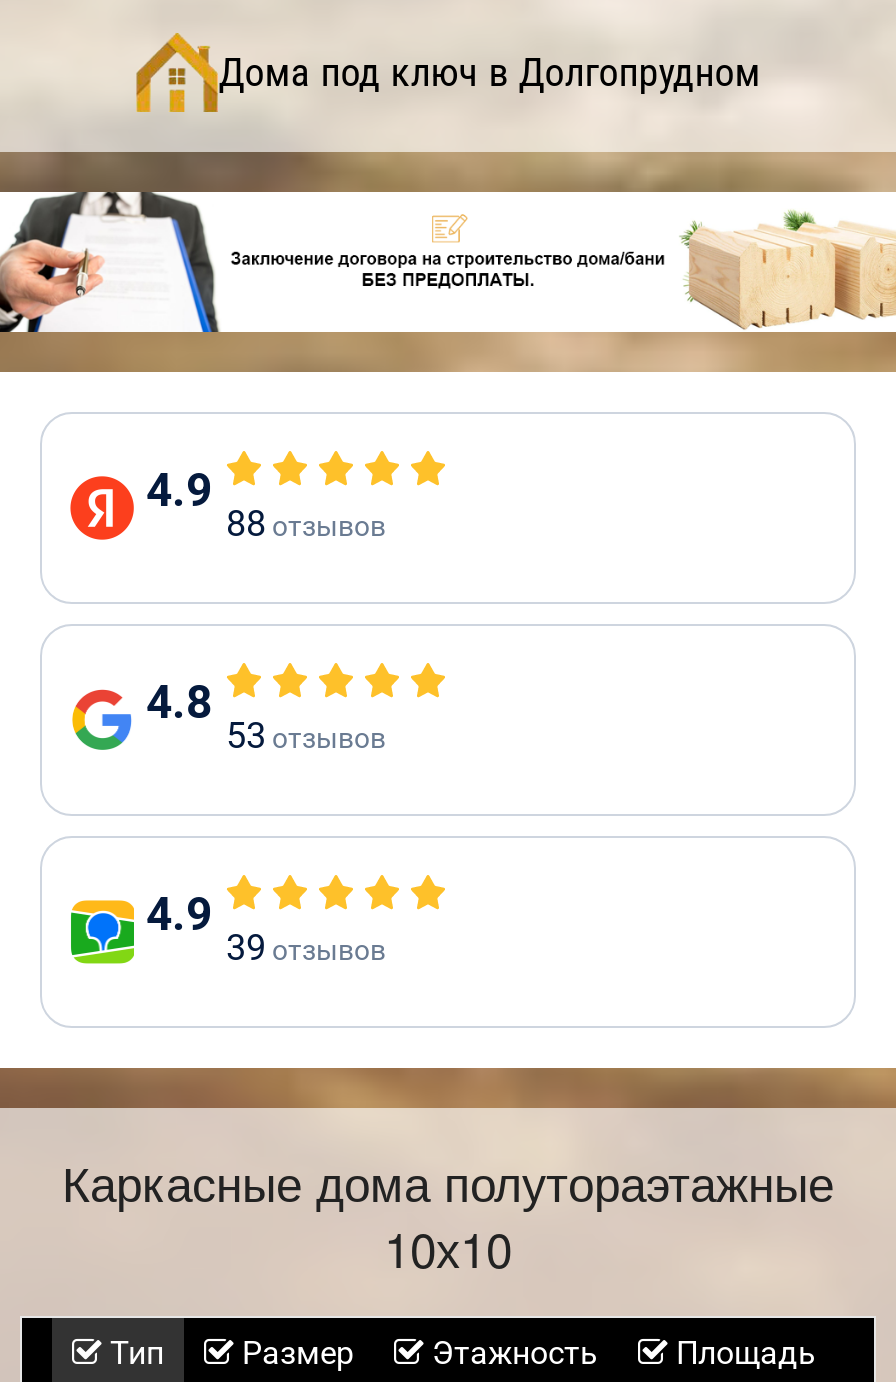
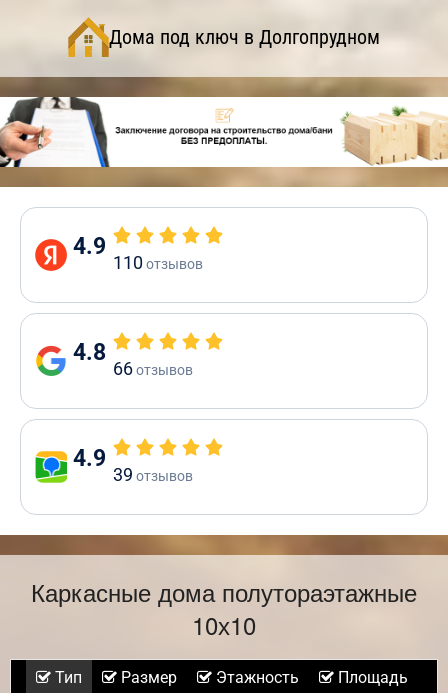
- 88 отзывов
+ 110 отзывов

- 53 отзывов
+ 66 отзывов
